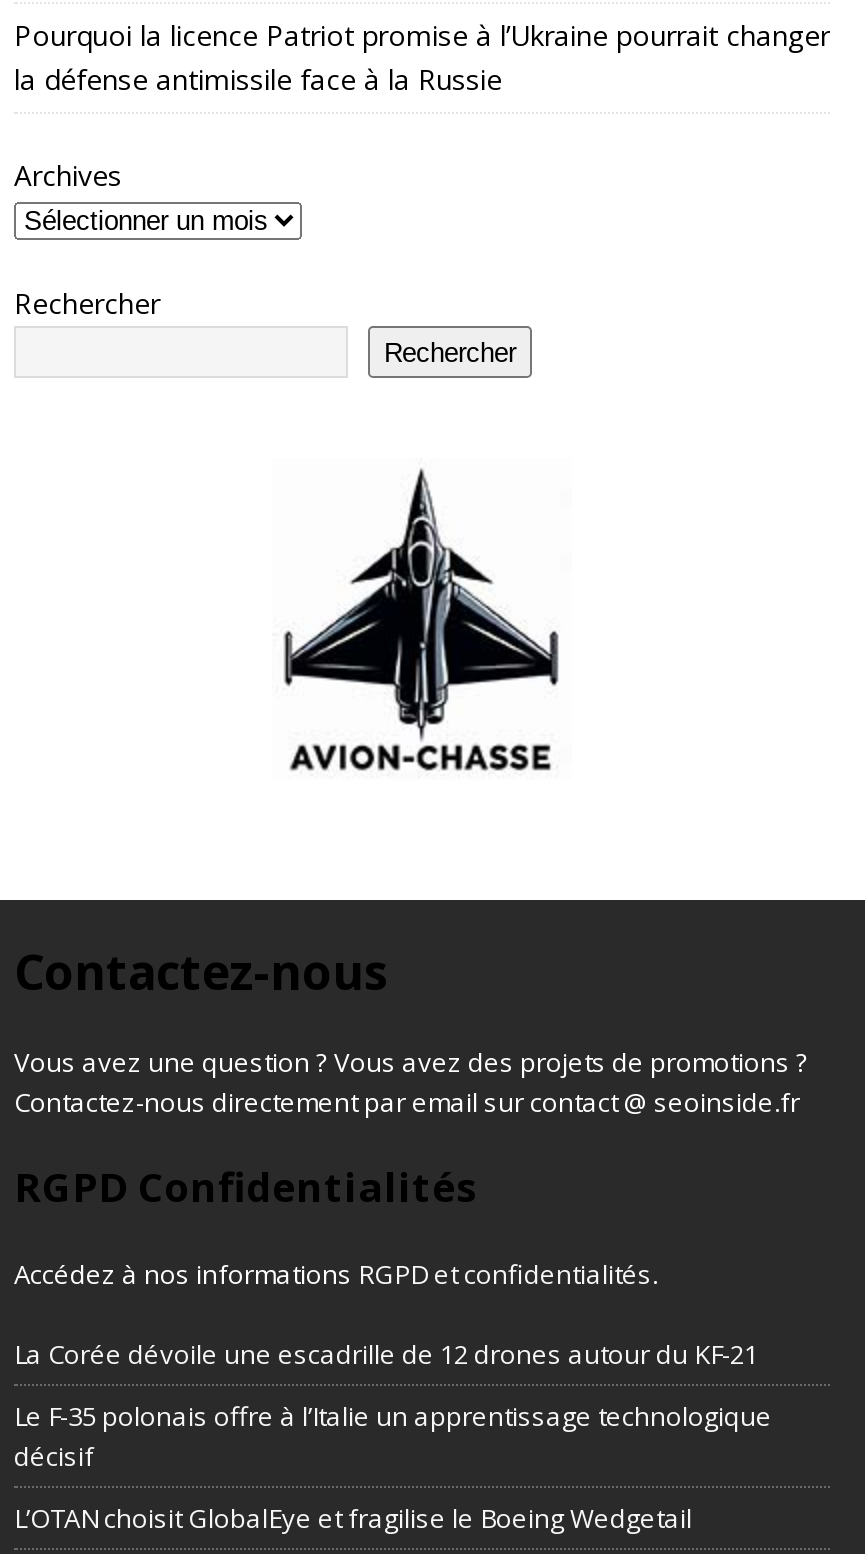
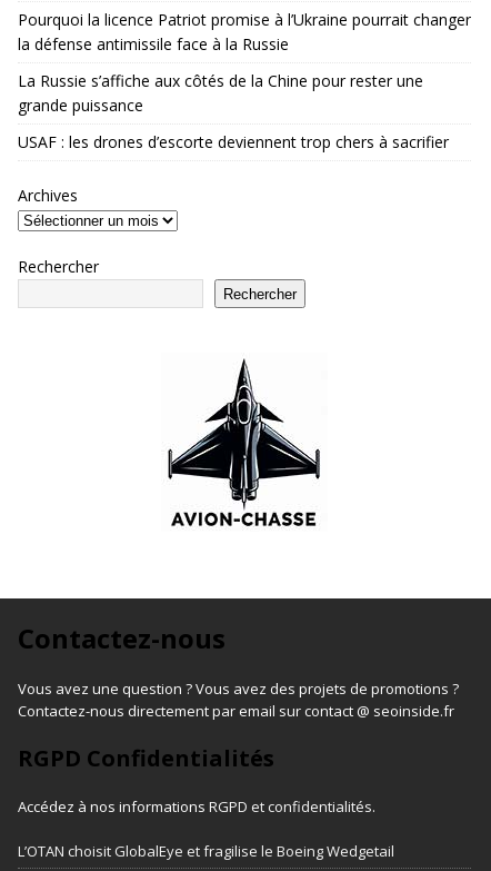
+ La Russie s’affiche aux côtés de la Chine pour rester une
+ grande puissance
+ USAF : les drones d’escorte deviennent trop chers à sacrifier

moved down: [image] | Archives | Rechercher | Rechercher | Vous avez une question ? Vous avez des projets de promotions ? | Contactez-nous directement par email sur contact @ seoinside.fr | Accédez à nos informations RGPD et confidentialités.

- La Corée dévoile une escadrille de 12 drones autour du KF-21
- Le F-35 polonais offre à l’Italie un apprentissage technologique
- décisif
